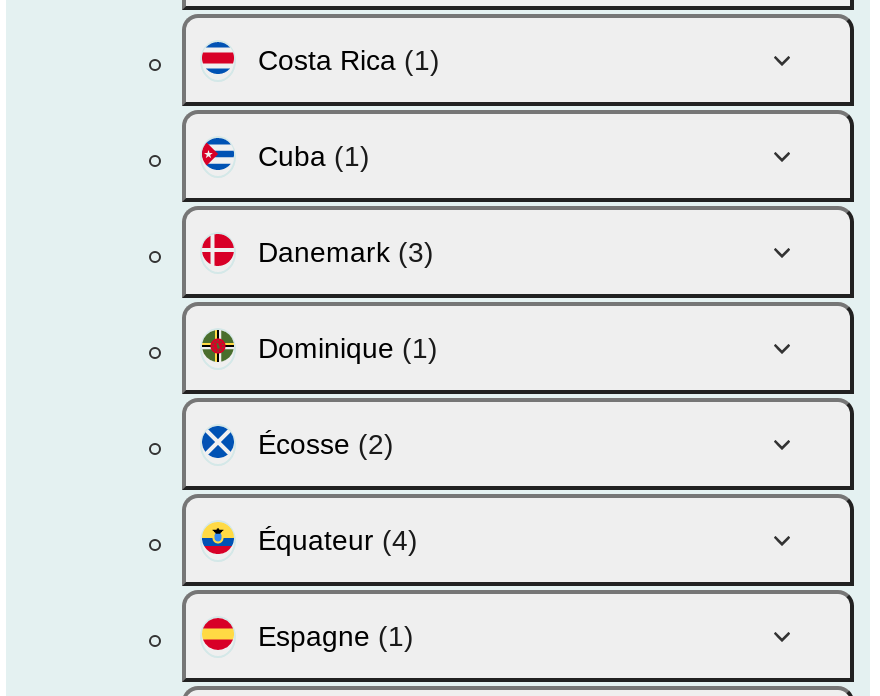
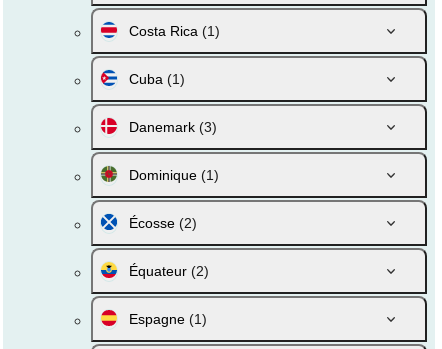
- Équateur (4)
+ Équateur (2)
